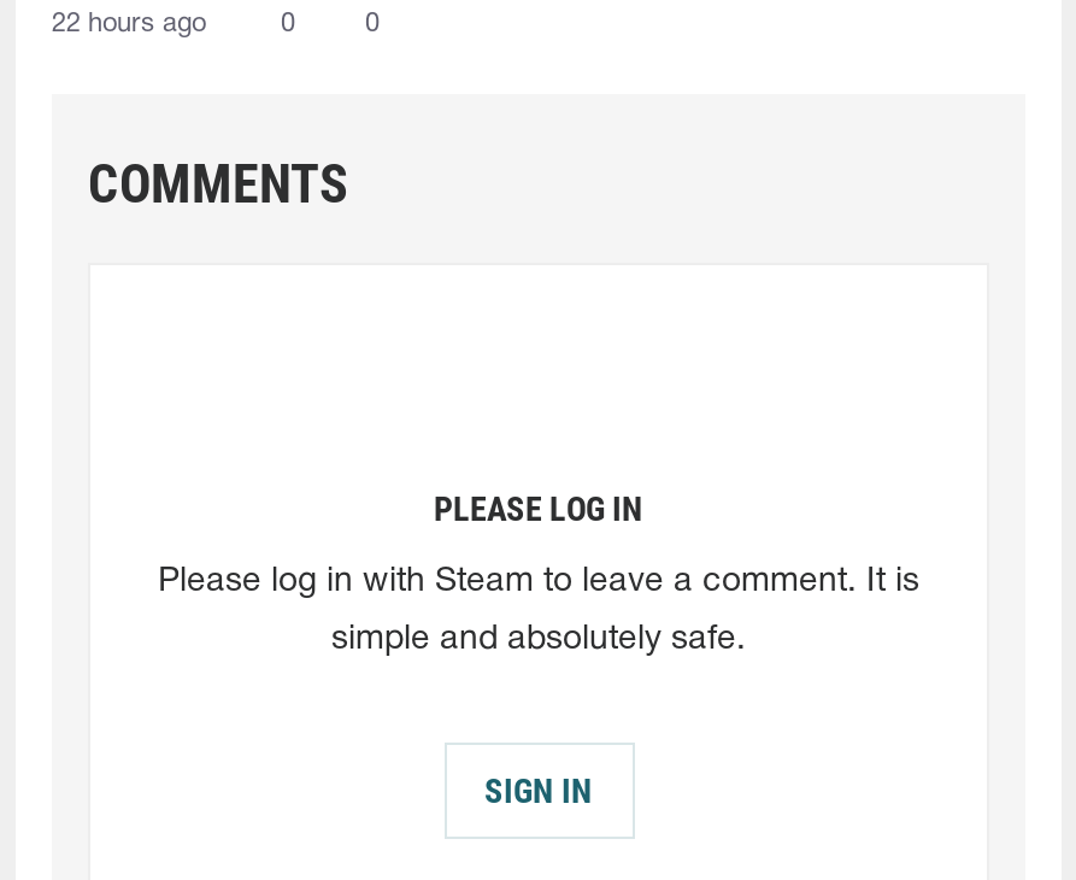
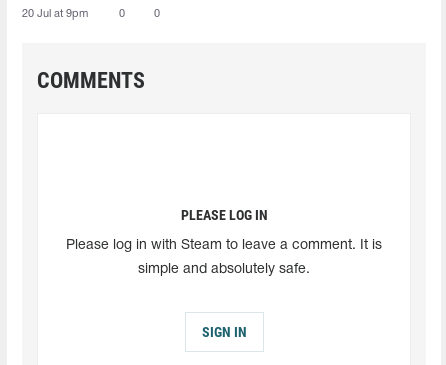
- 22 hours ago
+ 20 Jul at 9pm
